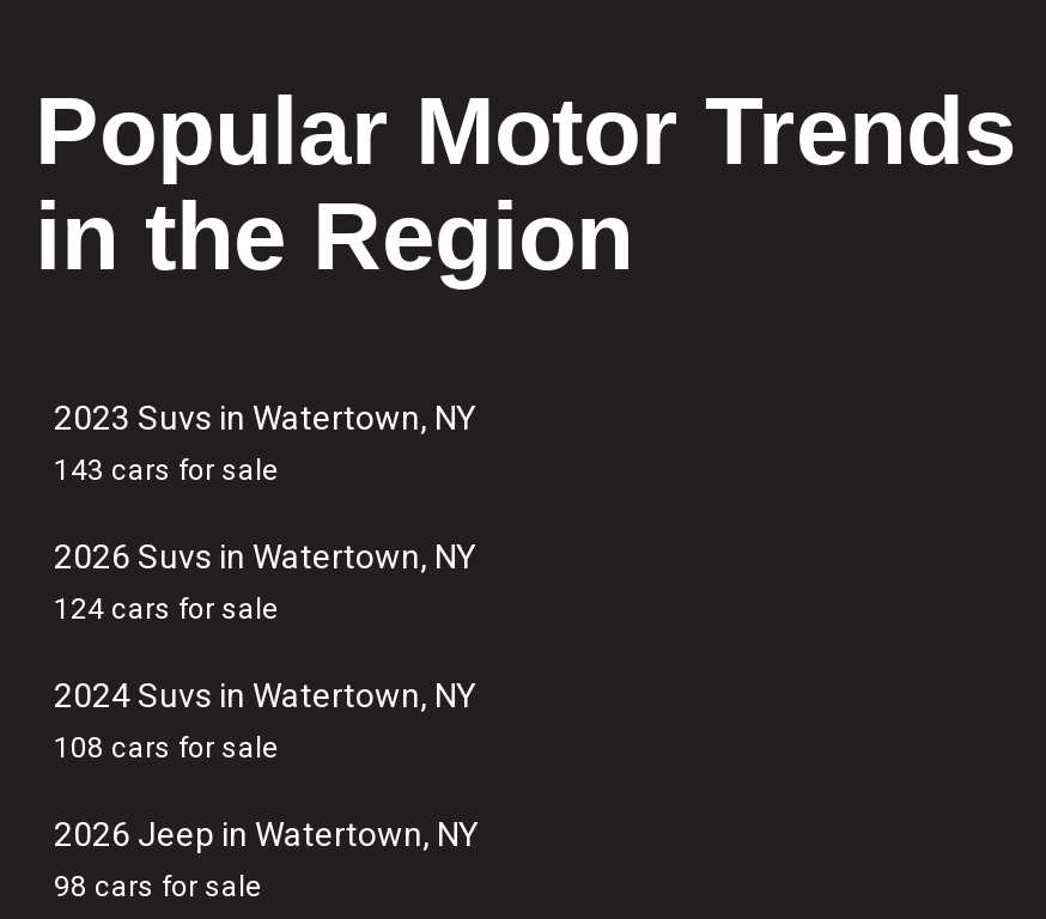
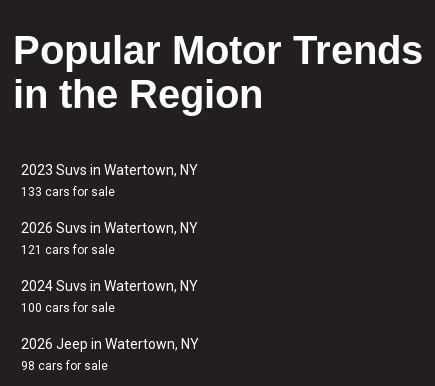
- 143 cars for sale
+ 133 cars for sale

- 124 cars for sale
+ 121 cars for sale

- 108 cars for sale
+ 100 cars for sale
